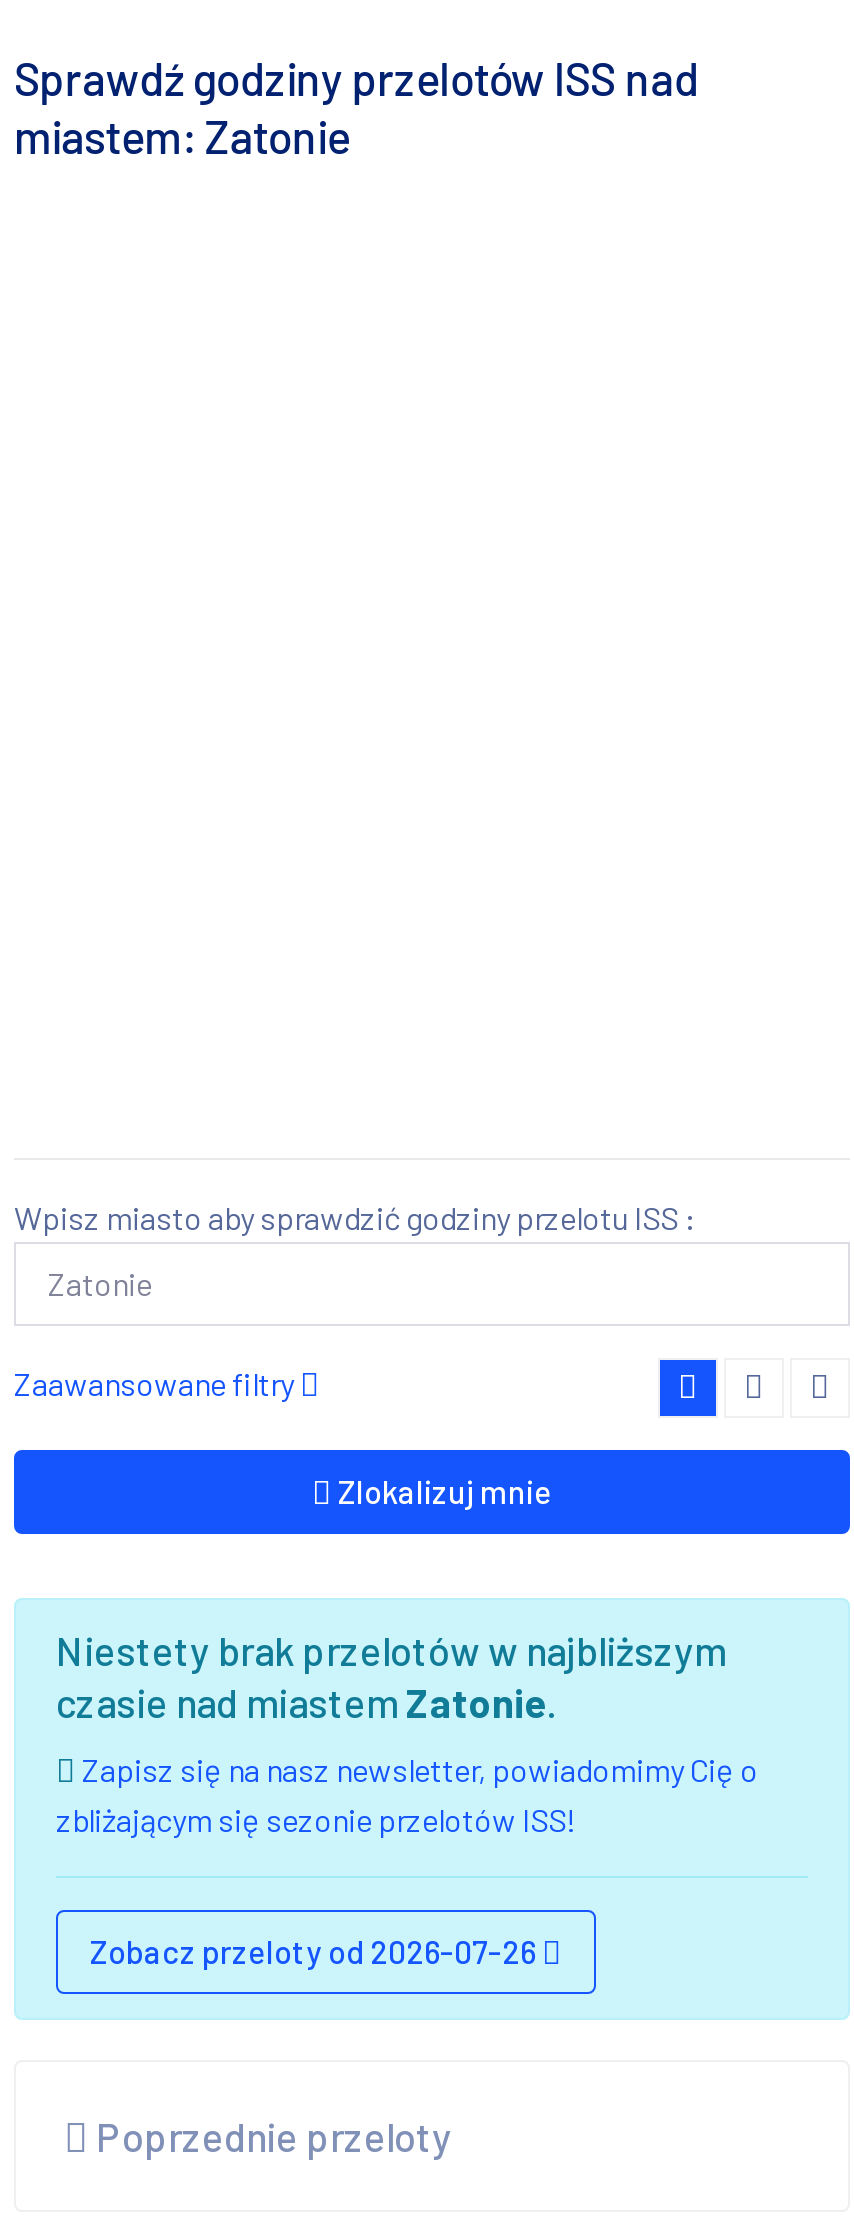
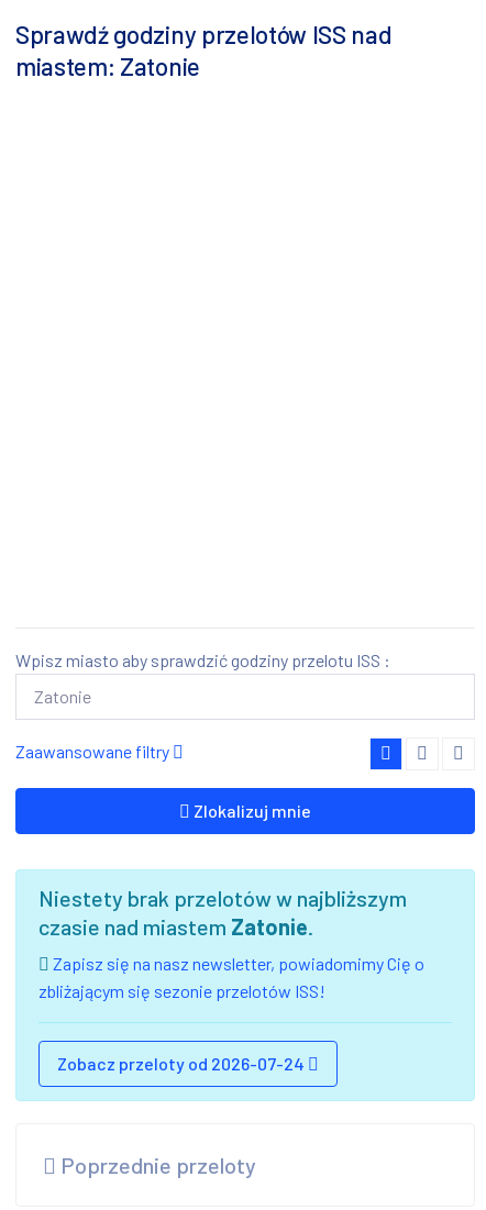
- Zobacz przeloty od 2026-07-26
+ Zobacz przeloty od 2026-07-24
